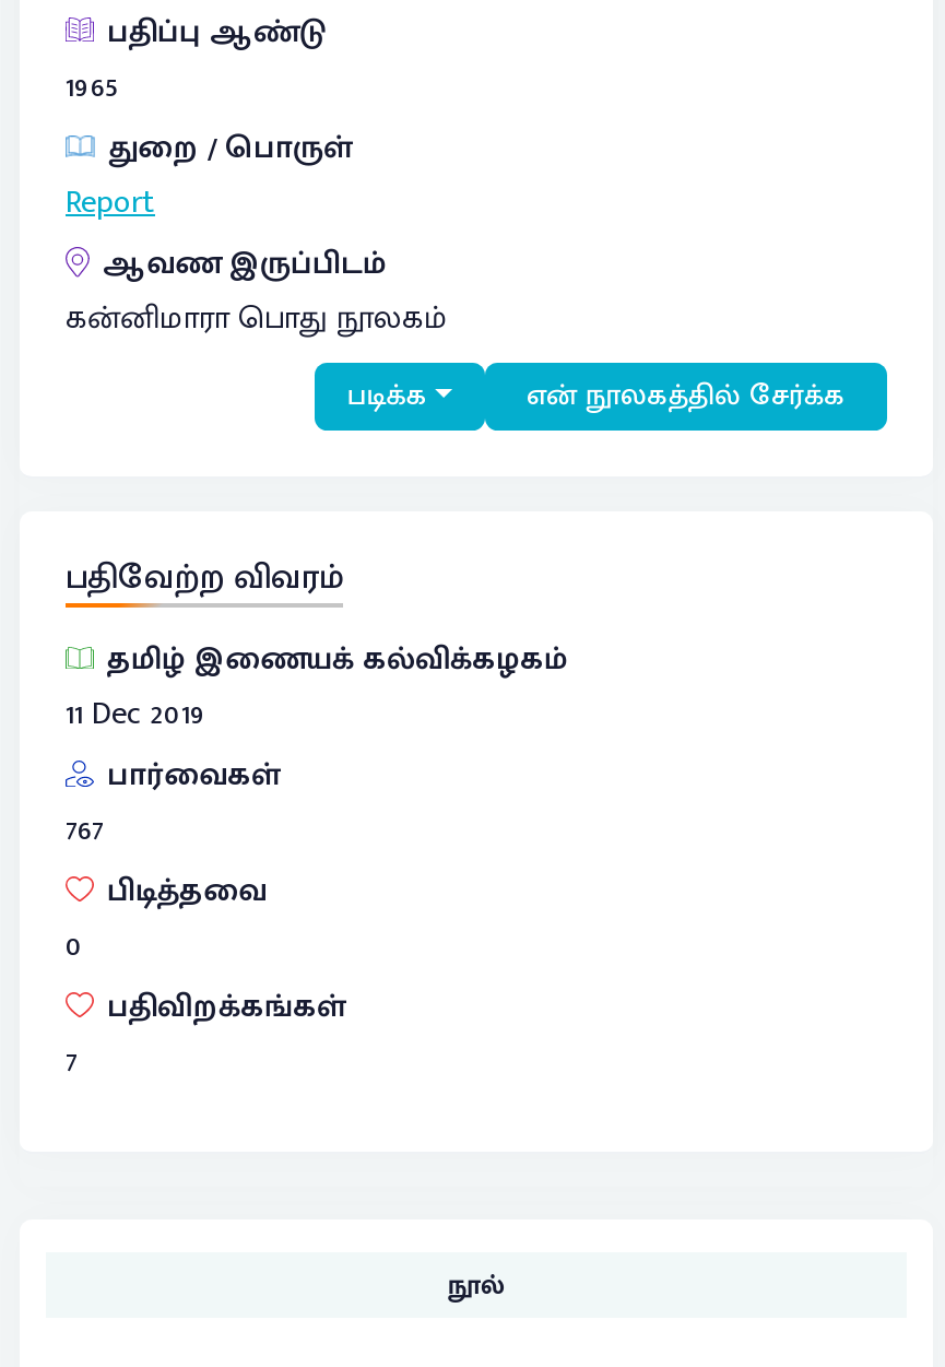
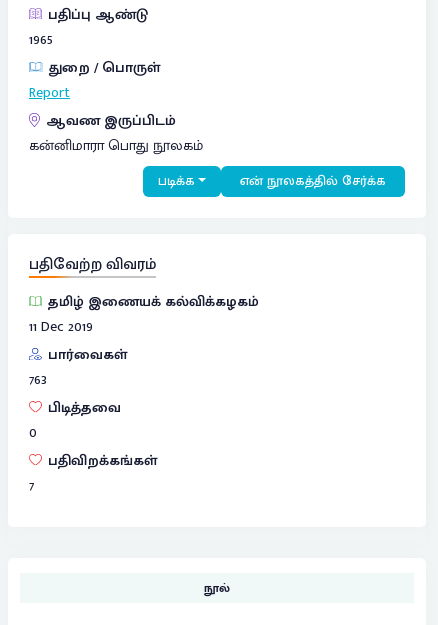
- 767
+ 763
